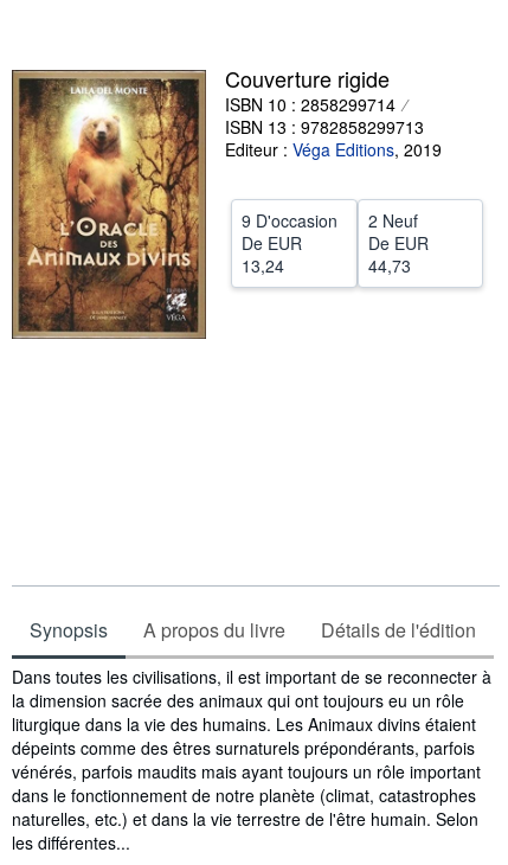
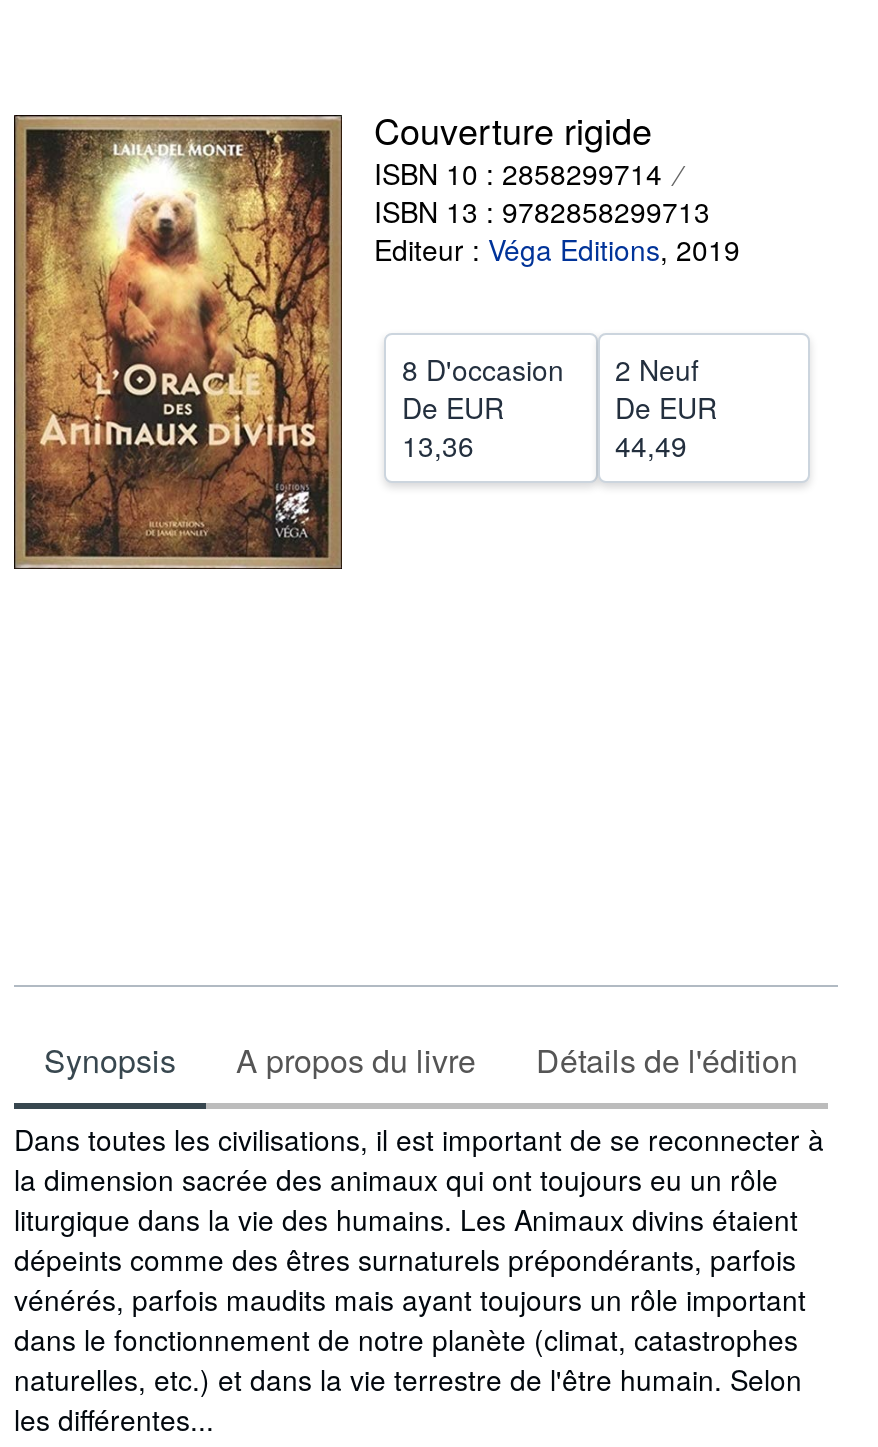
- 9 D'occasion 2 Neuf
+ 8 D'occasion 2 Neuf

- 13,24
+ 13,36

- 44,73
+ 44,49
